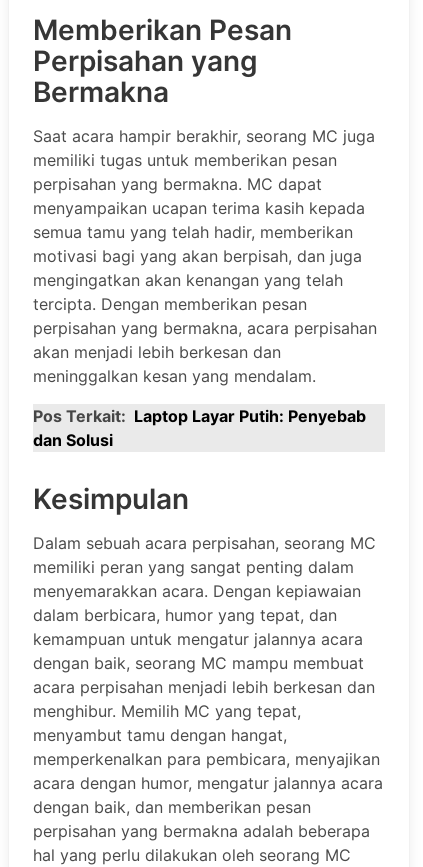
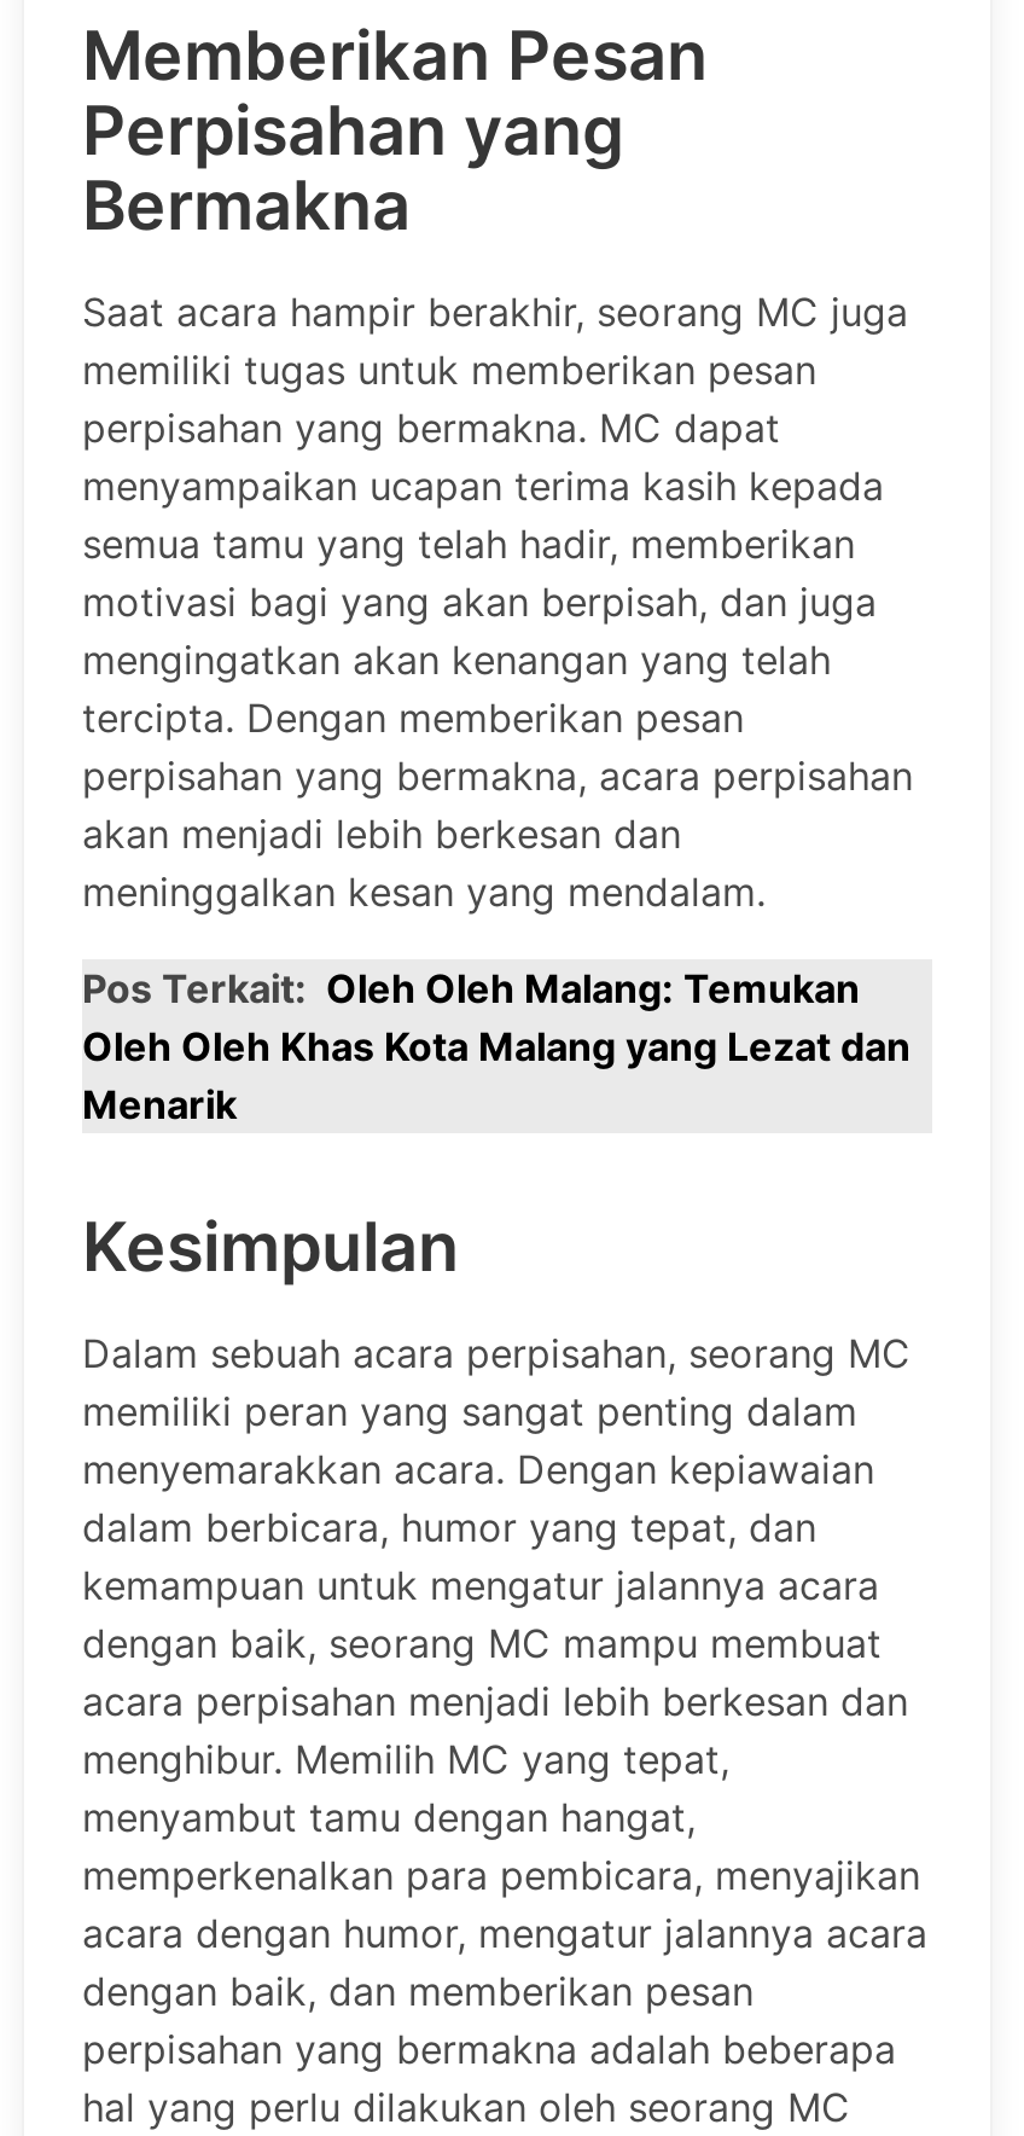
- Pos Terkait: Laptop Layar Putih: Penyebab
- dan Solusi
+ Pos Terkait: Oleh Oleh Malang: Temukan
+ Oleh Oleh Khas Kota Malang yang Lezat dan
+ Menarik
